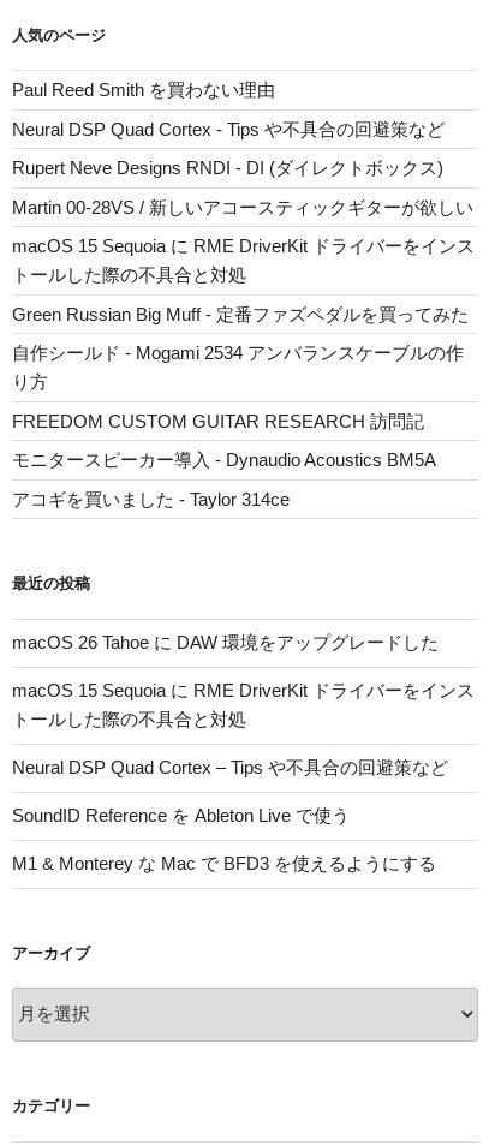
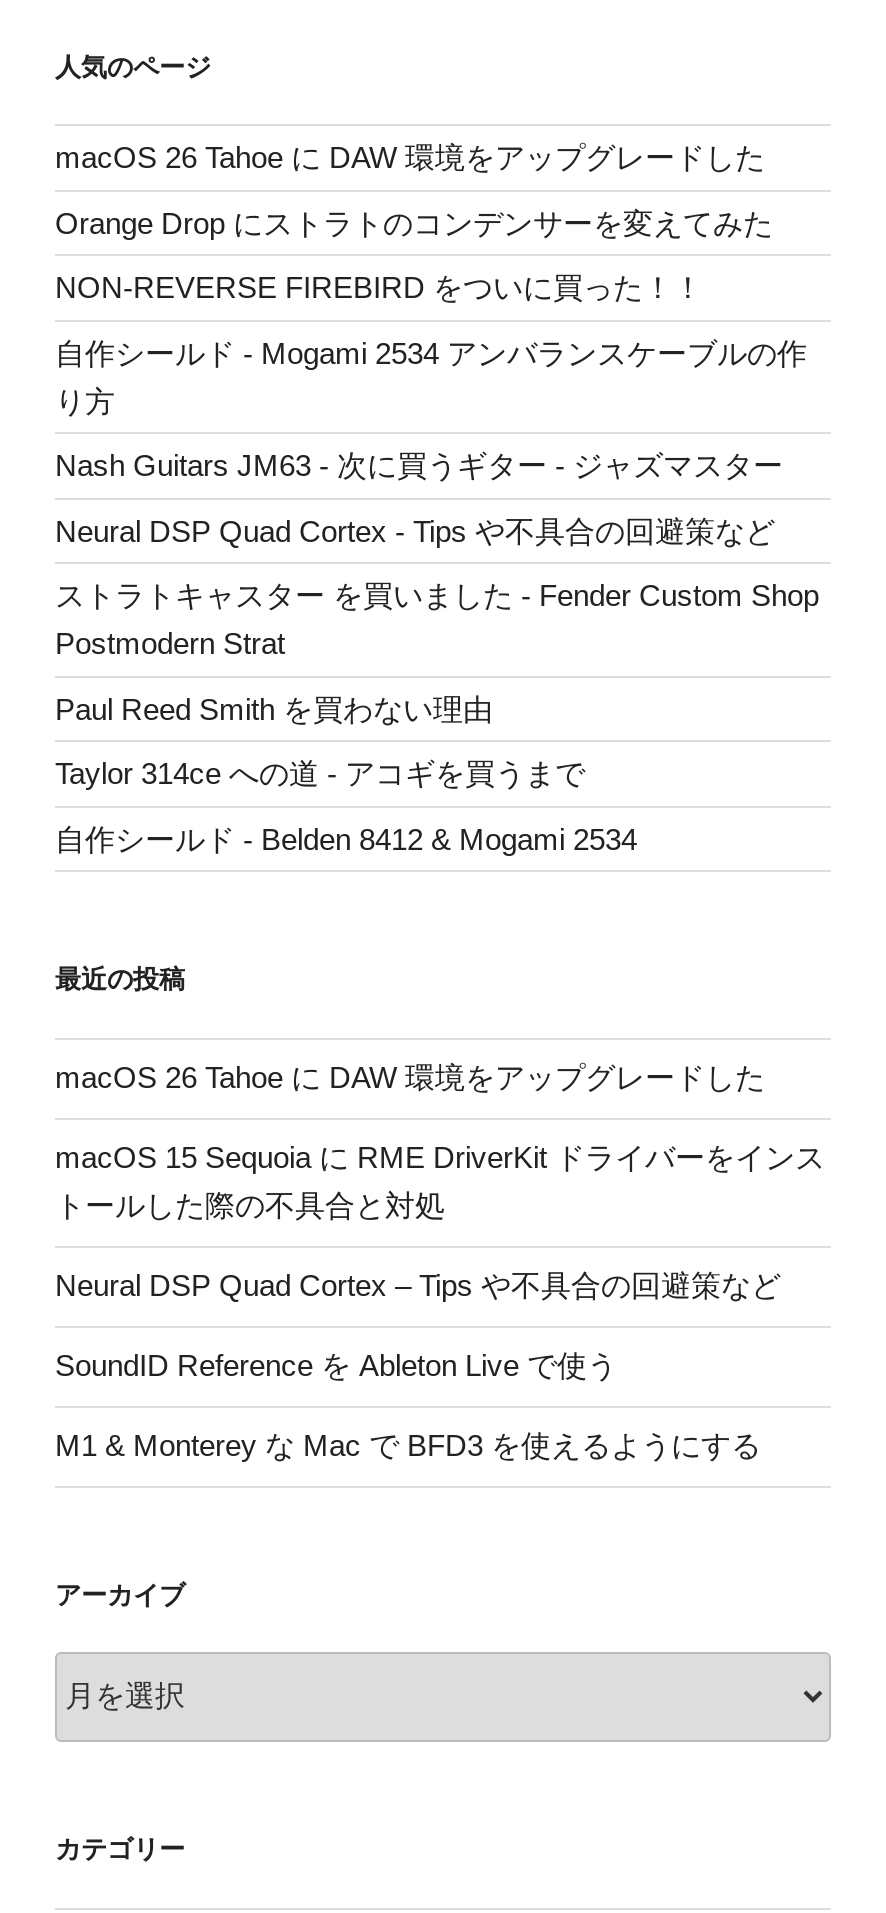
moved down: Paul Reed Smith を買わない理由 | Neural DSP Quad Cortex - Tips や不具合の回避策など

- Rupert Neve Designs RNDI - DI (ダイレクトボックス)
- Martin 00-28VS / 新しいアコースティックギターが欲しい
- macOS 15 Sequoia に RME DriverKit ドライバーをインス
- トールした際の不具合と対処
- Green Russian Big Muff - 定番ファズペダルを買ってみた
+ macOS 26 Tahoe に DAW 環境をアップグレードした
+ Orange Drop にストラトのコンデンサーを変えてみた
+ NON-REVERSE FIREBIRD をついに買った！！

moved up: 自作シールド - Mogami 2534 アンバランスケーブルの作 | り方

- FREEDOM CUSTOM GUITAR RESEARCH 訪問記
- モニタースピーカー導入 - Dynaudio Acoustics BM5A
- アコギを買いました - Taylor 314ce
+ Nash Guitars JM63 - 次に買うギター - ジャズマスター
+ ストラトキャスター を買いました - Fender Custom Shop
+ Postmodern Strat
+ Taylor 314ce への道 - アコギを買うまで
+ 自作シールド - Belden 8412 & Mogami 2534
